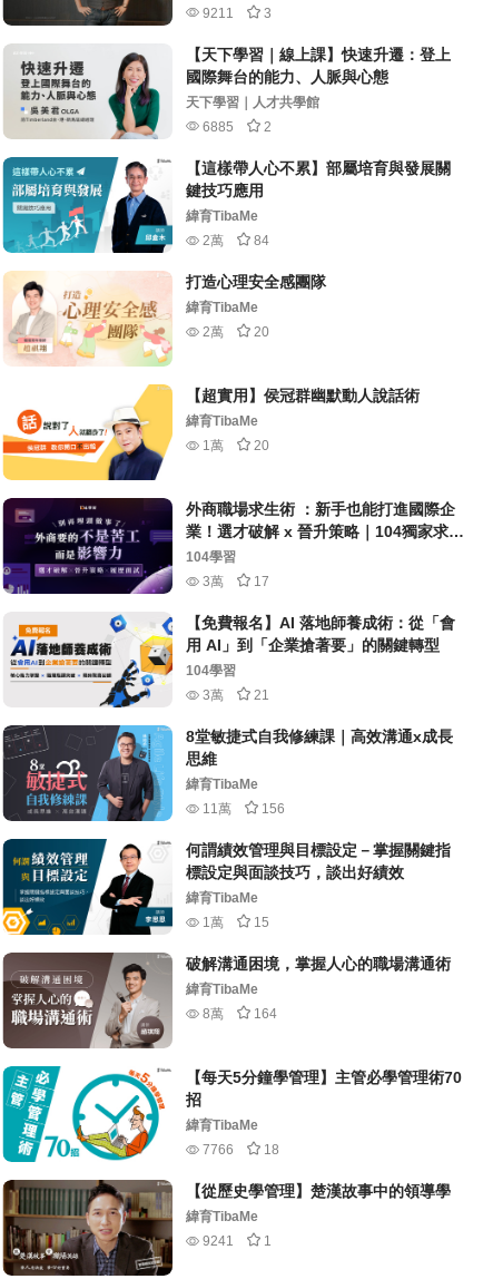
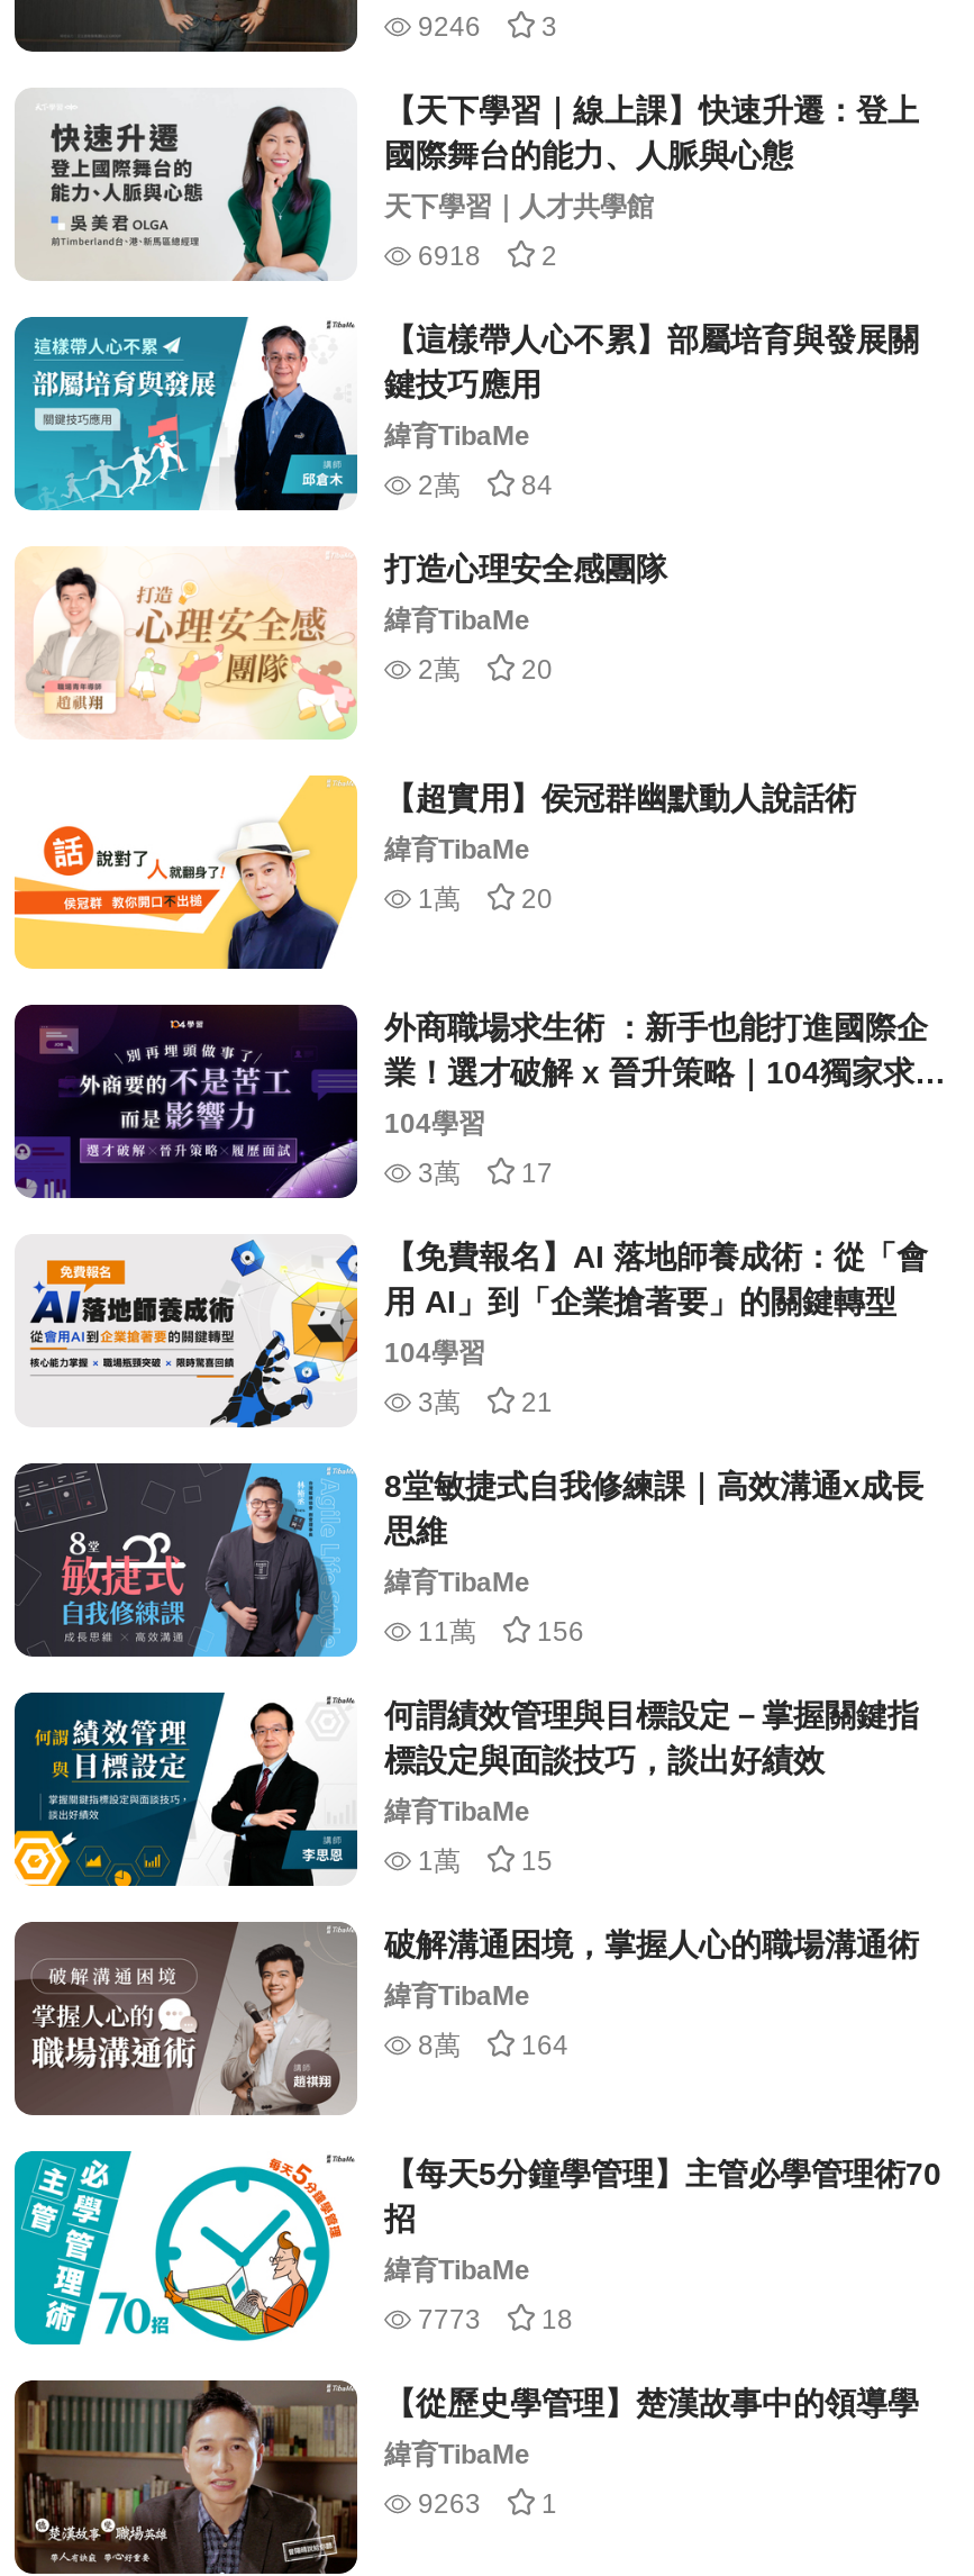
- 9211 3
+ 9246 3

- 6885 2
+ 6918 2

- 7766 18
+ 7773 18

- 9241 1
+ 9263 1
